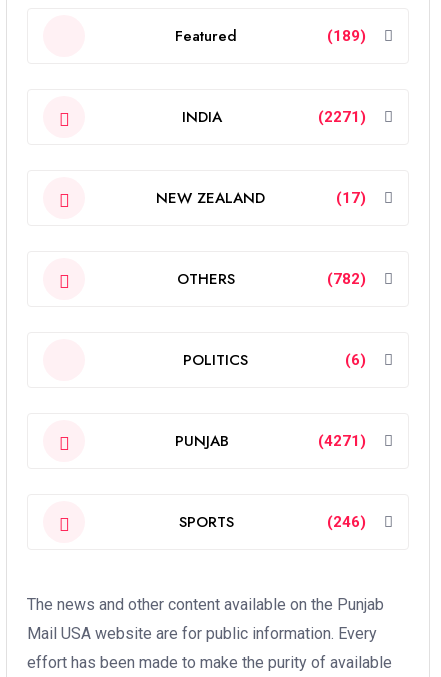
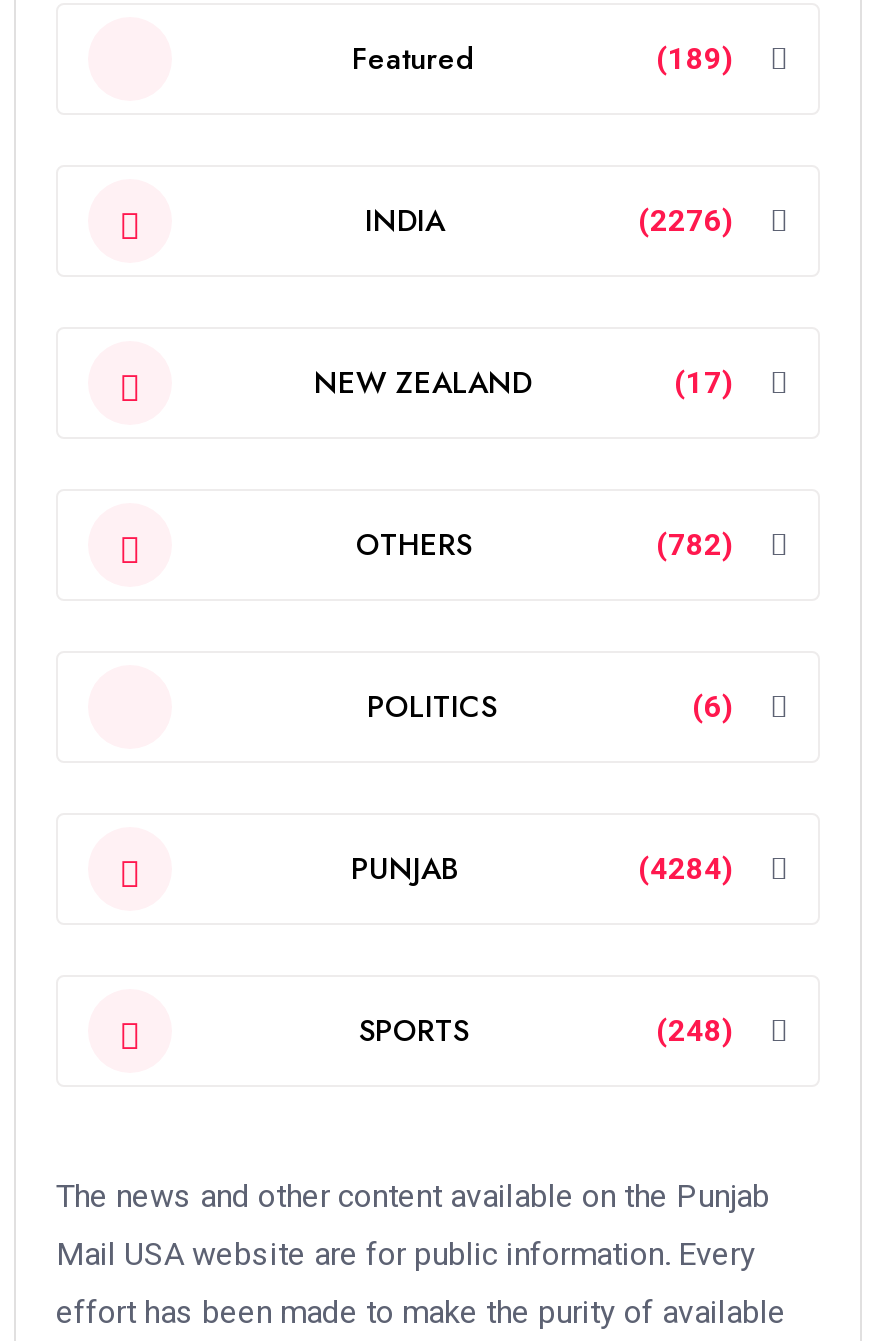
- (2271)
+ (2276)

- (4271)
+ (4284)

- (246)
+ (248)
